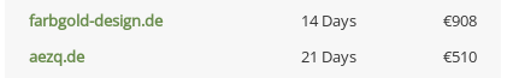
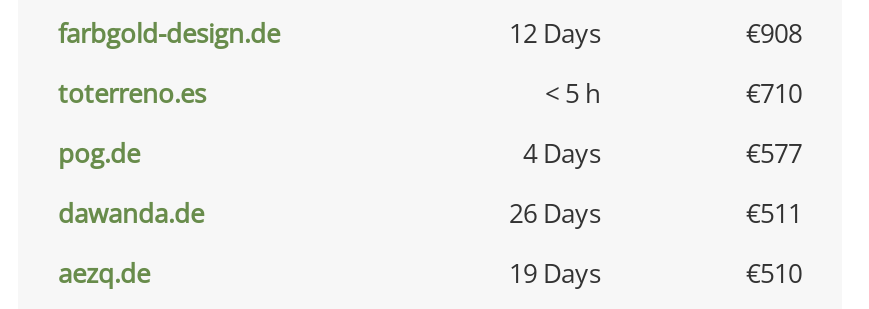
- 14 Days
+ 12 Days

+ toterreno.es
+ < 5 h
+ €710
+ pog.de
+ 4 Days
+ €577
+ dawanda.de
+ 26 Days
+ €511

- 21 Days
+ 19 Days
